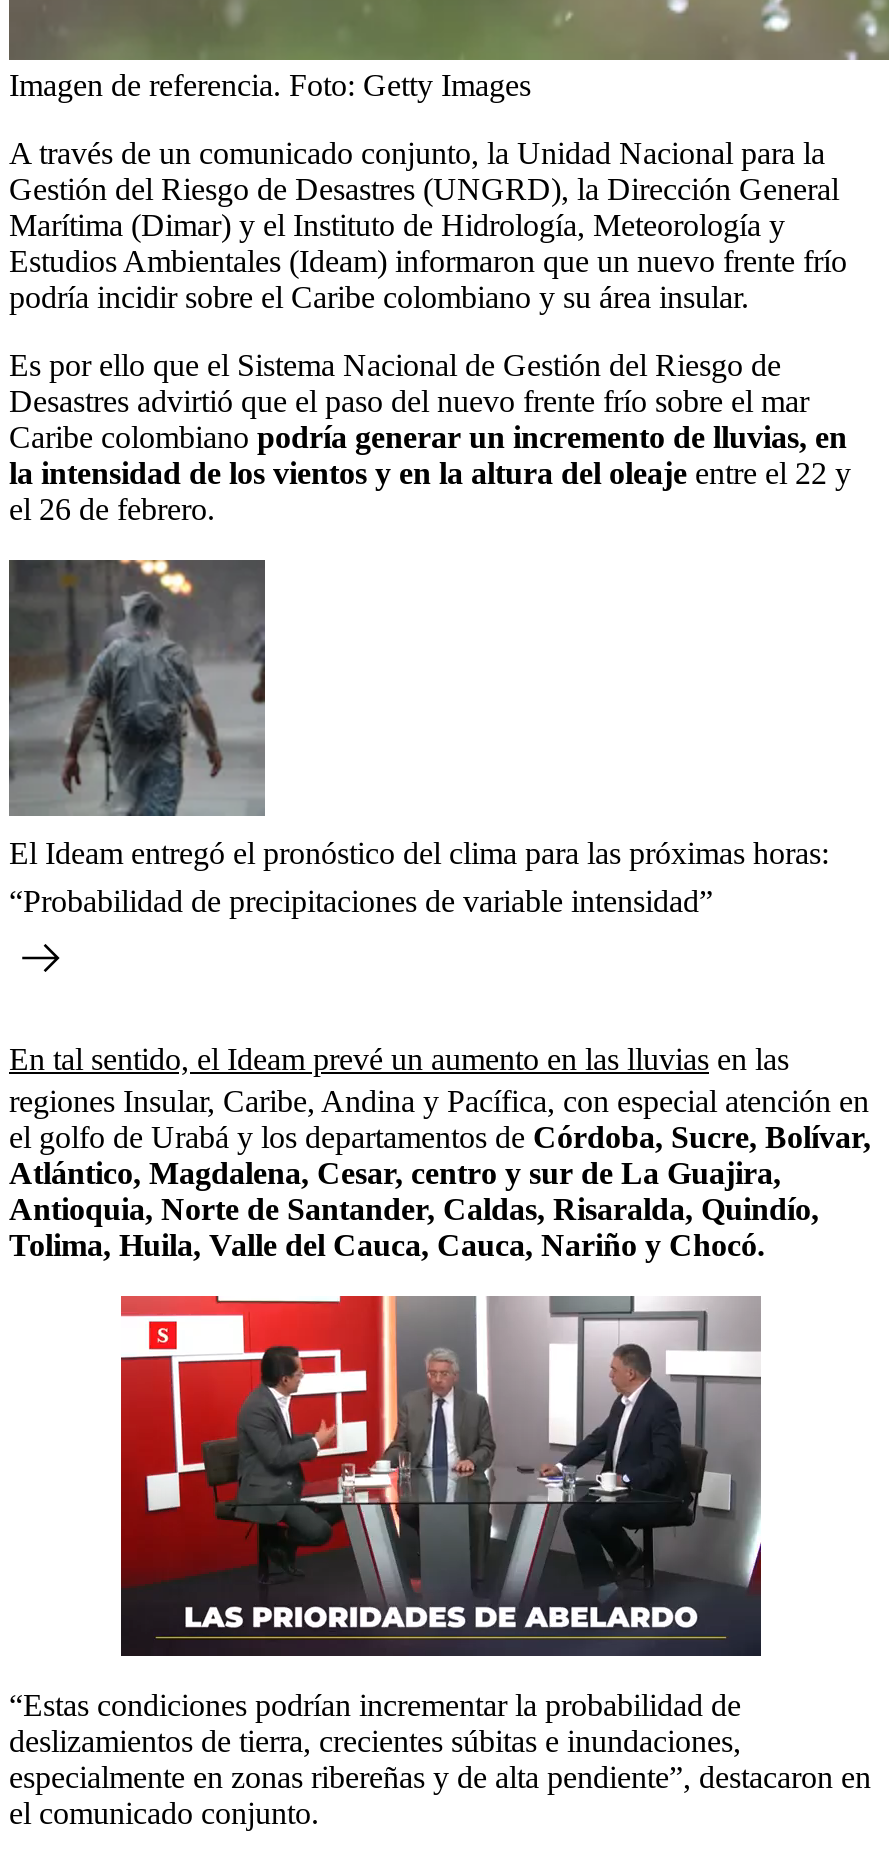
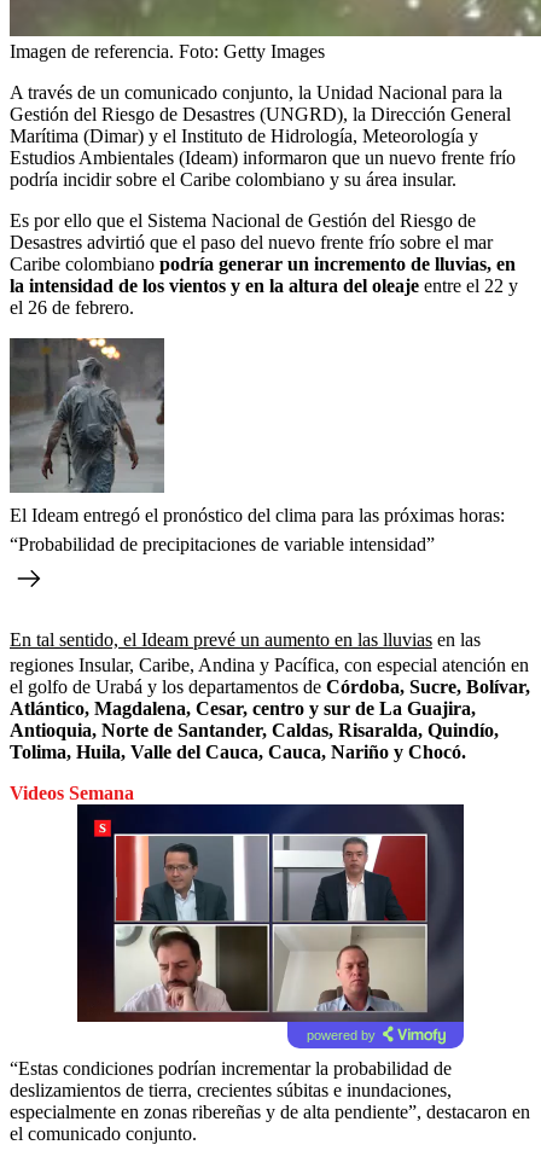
+ Videos Semana

+ powered by

- [image]
+ [image]
